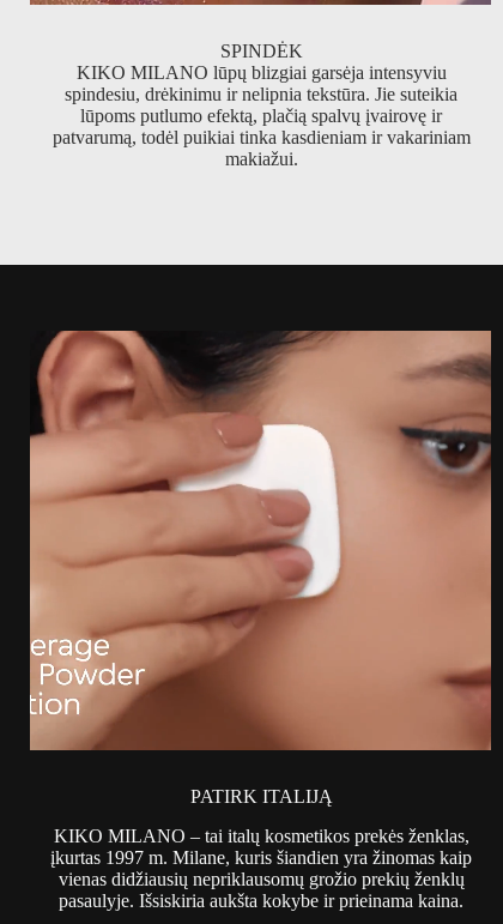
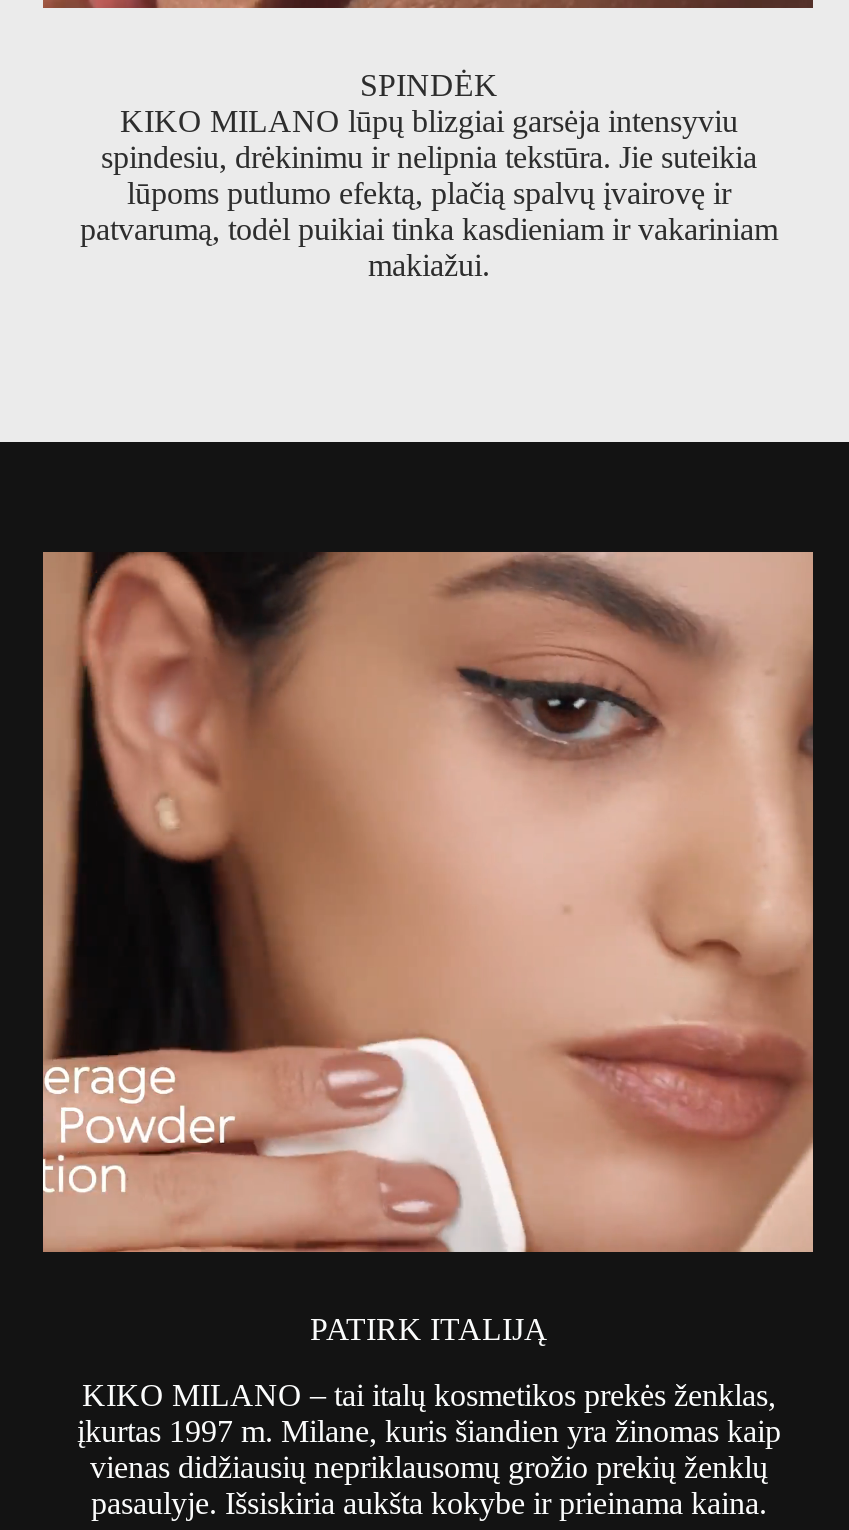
- [image]
+ [image]
